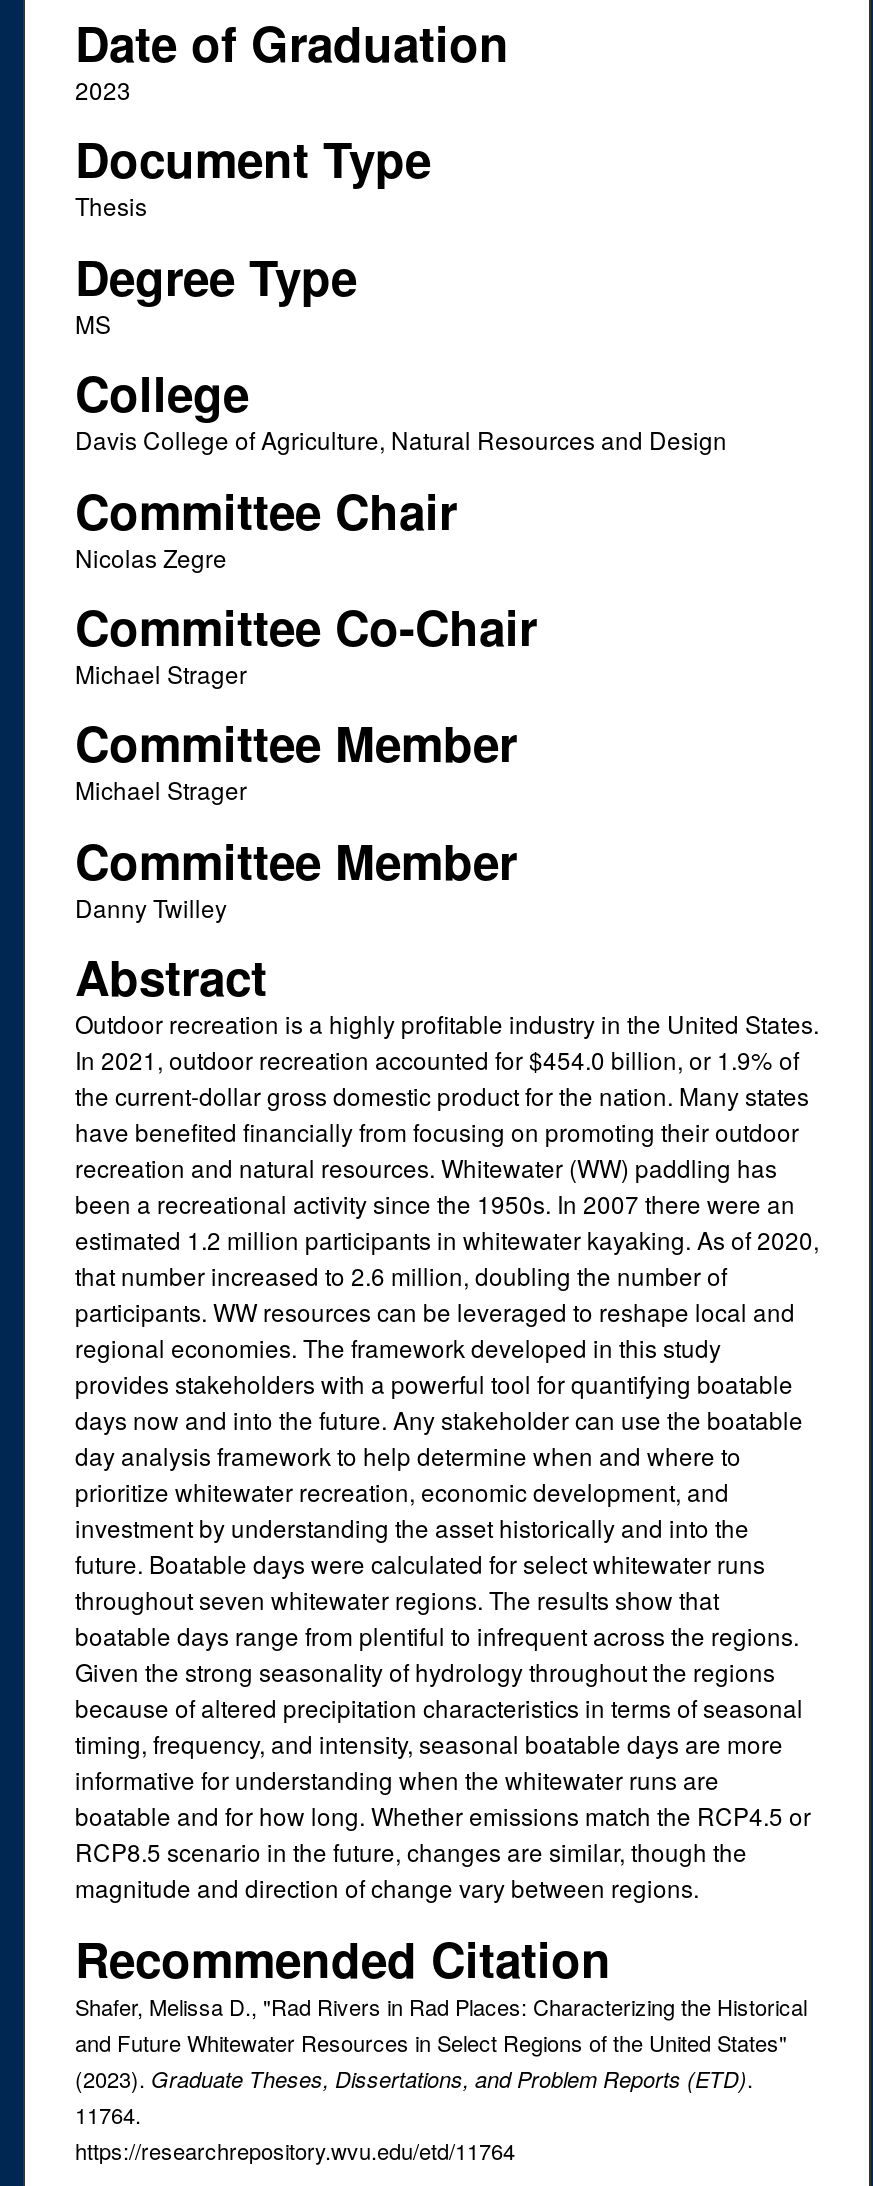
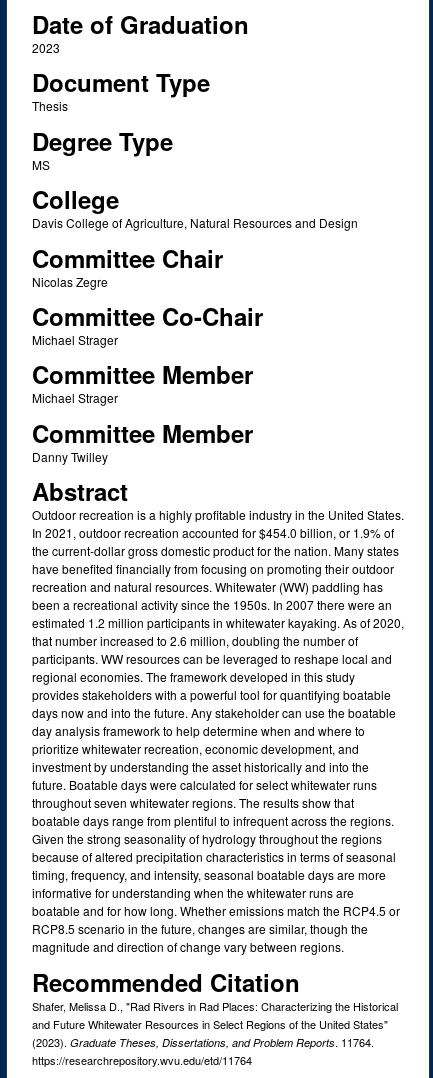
- (2023). Graduate Theses, Dissertations, and Problem Reports (ETD).
- 11764.
+ (2023). Graduate Theses, Dissertations, and Problem Reports. 11764.
